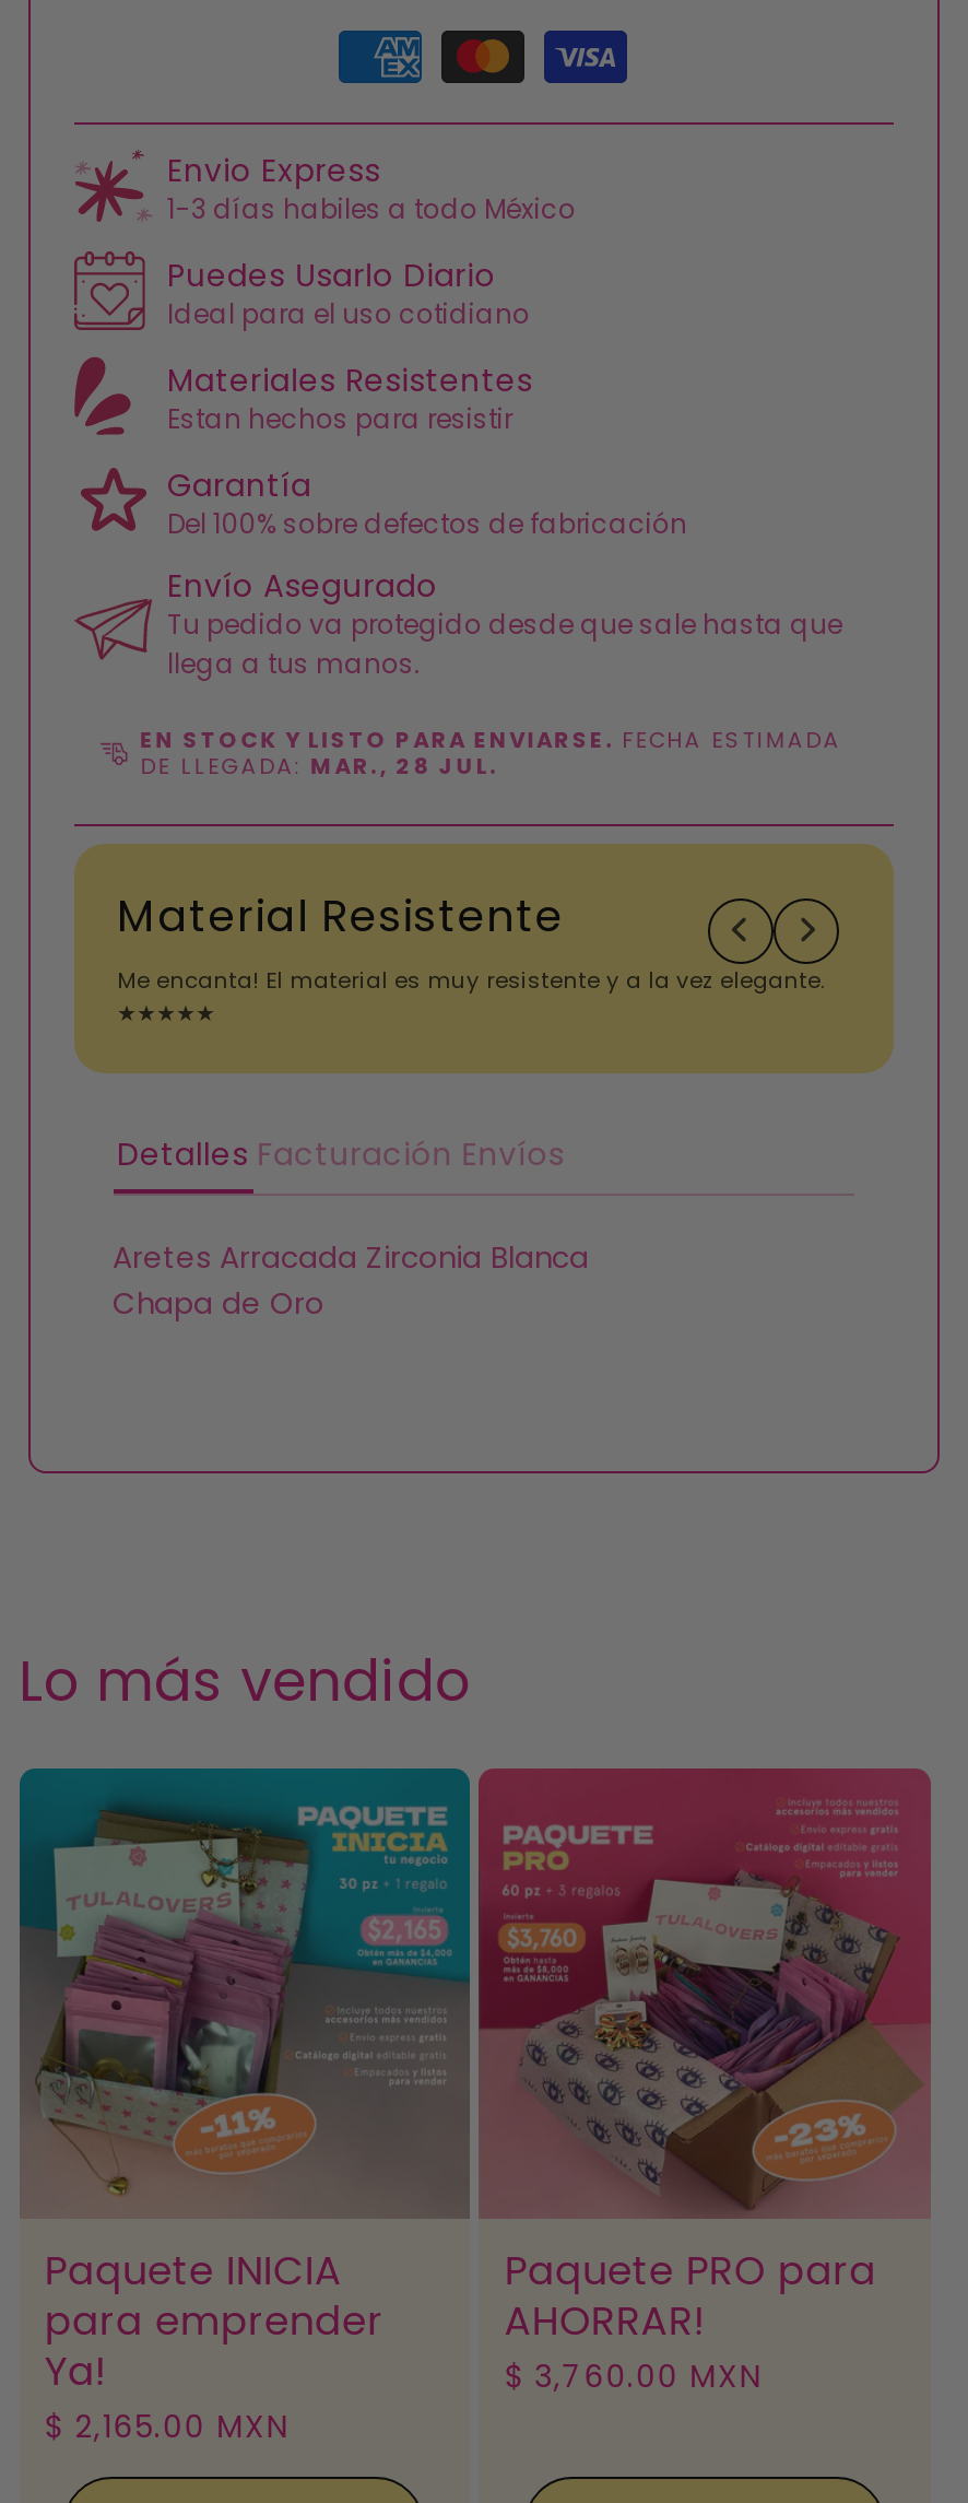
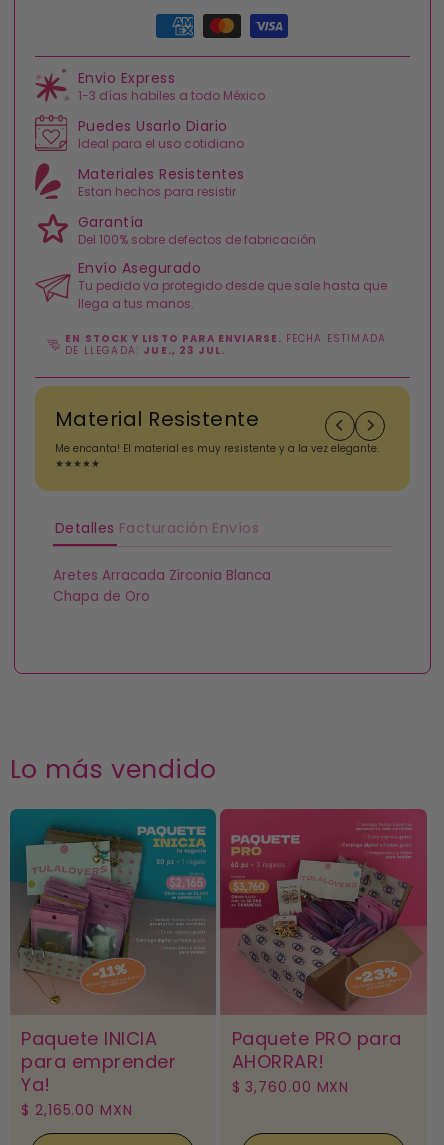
- DE LLEGADA: MAR., 28 JUL.
+ DE LLEGADA: JUE., 23 JUL.
